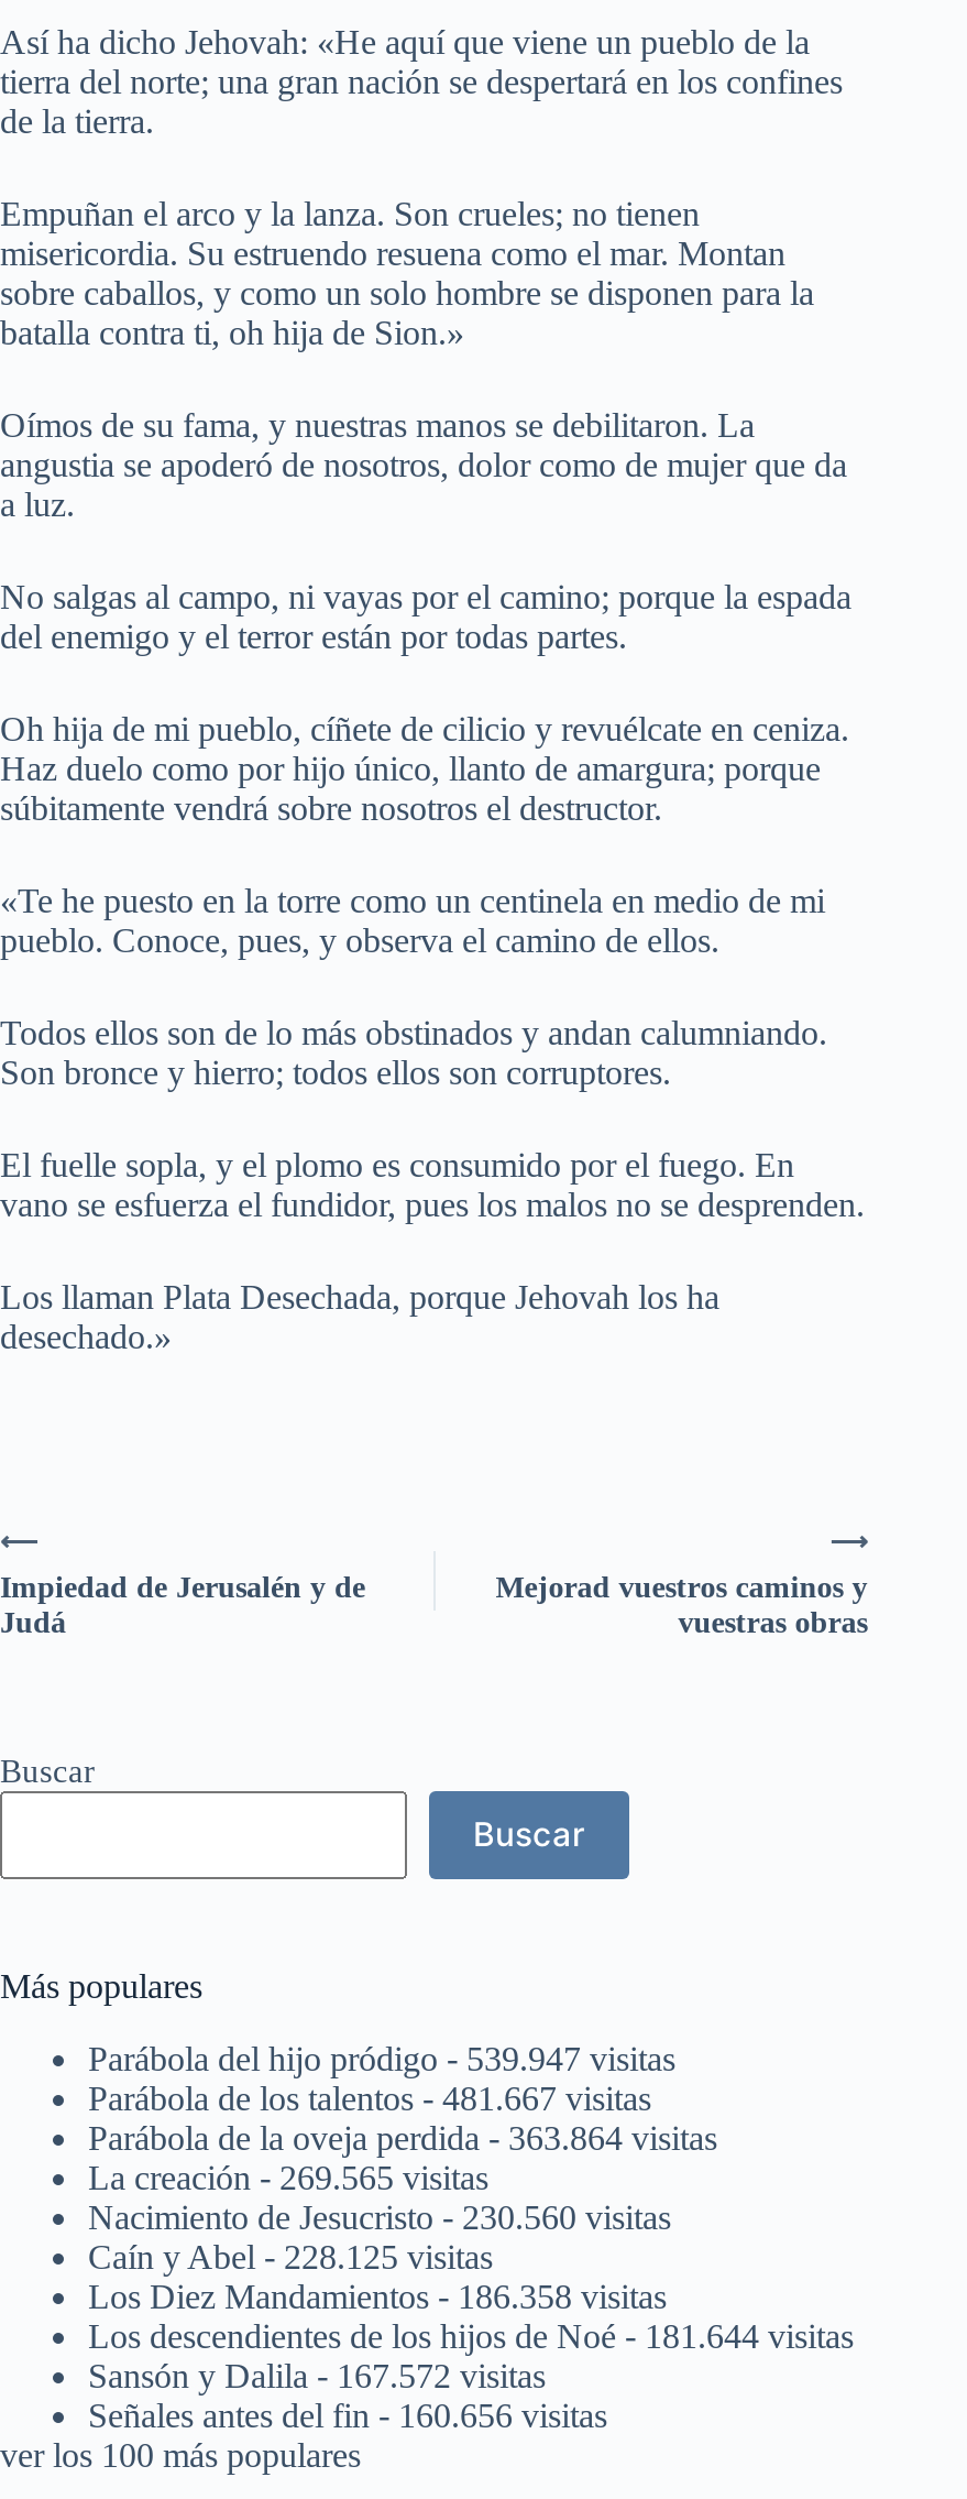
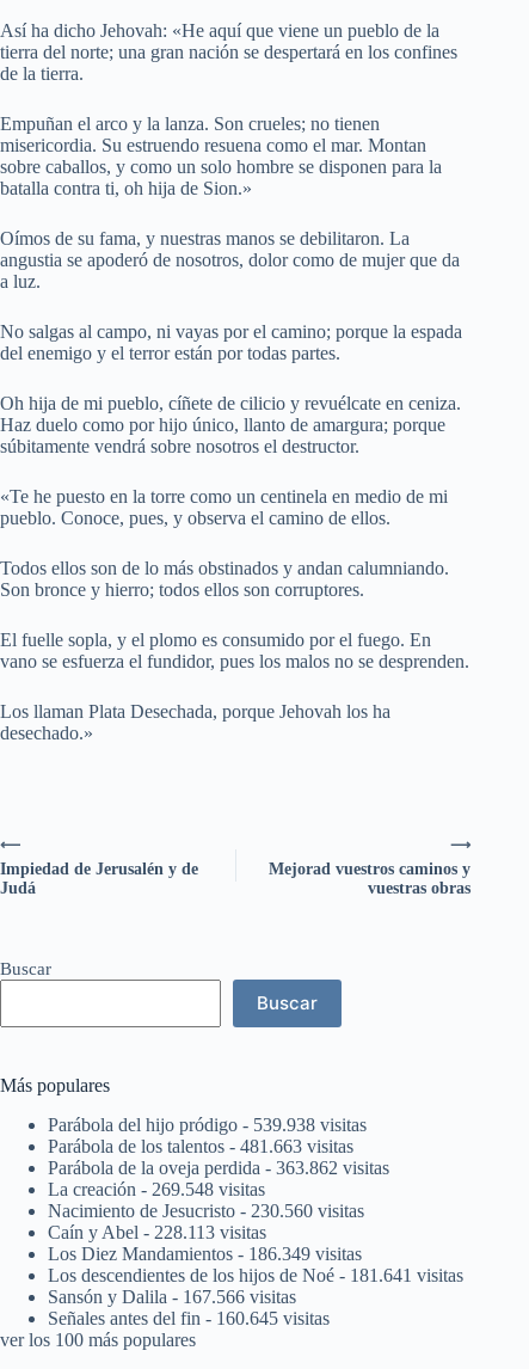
- Parábola del hijo pródigo - 539.947 visitas
+ Parábola del hijo pródigo - 539.938 visitas

- Parábola de los talentos- 481.667 visitas
+ Parábola de los talentos- 481.663 visitas

- Parábola de la oveja perdida - 363.864 visitas
+ Parábola de la oveja perdida - 363.862 visitas

- La creación - 269.565 visitas
+ La creación - 269.548 visitas

- Caín y Abel - 228.125 visitas
+ Caín y Abel - 228.113 visitas

- Los Diez Mandamientos - 186.358 visitas
+ Los Diez Mandamientos - 186.349 visitas

- Los descendientes de los hijos de Noé - 181.644 visitas
+ Los descendientes de los hijos de Noé - 181.641 visitas

- Sansón y Dalila - 167.572 visitas
+ Sansón y Dalila - 167.566 visitas

- Señales antes del fin - 160.656 visitas
+ Señales antes del fin - 160.645 visitas
